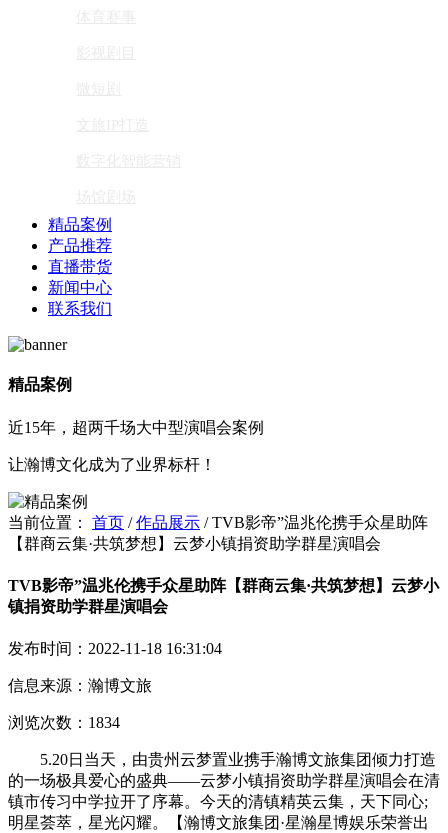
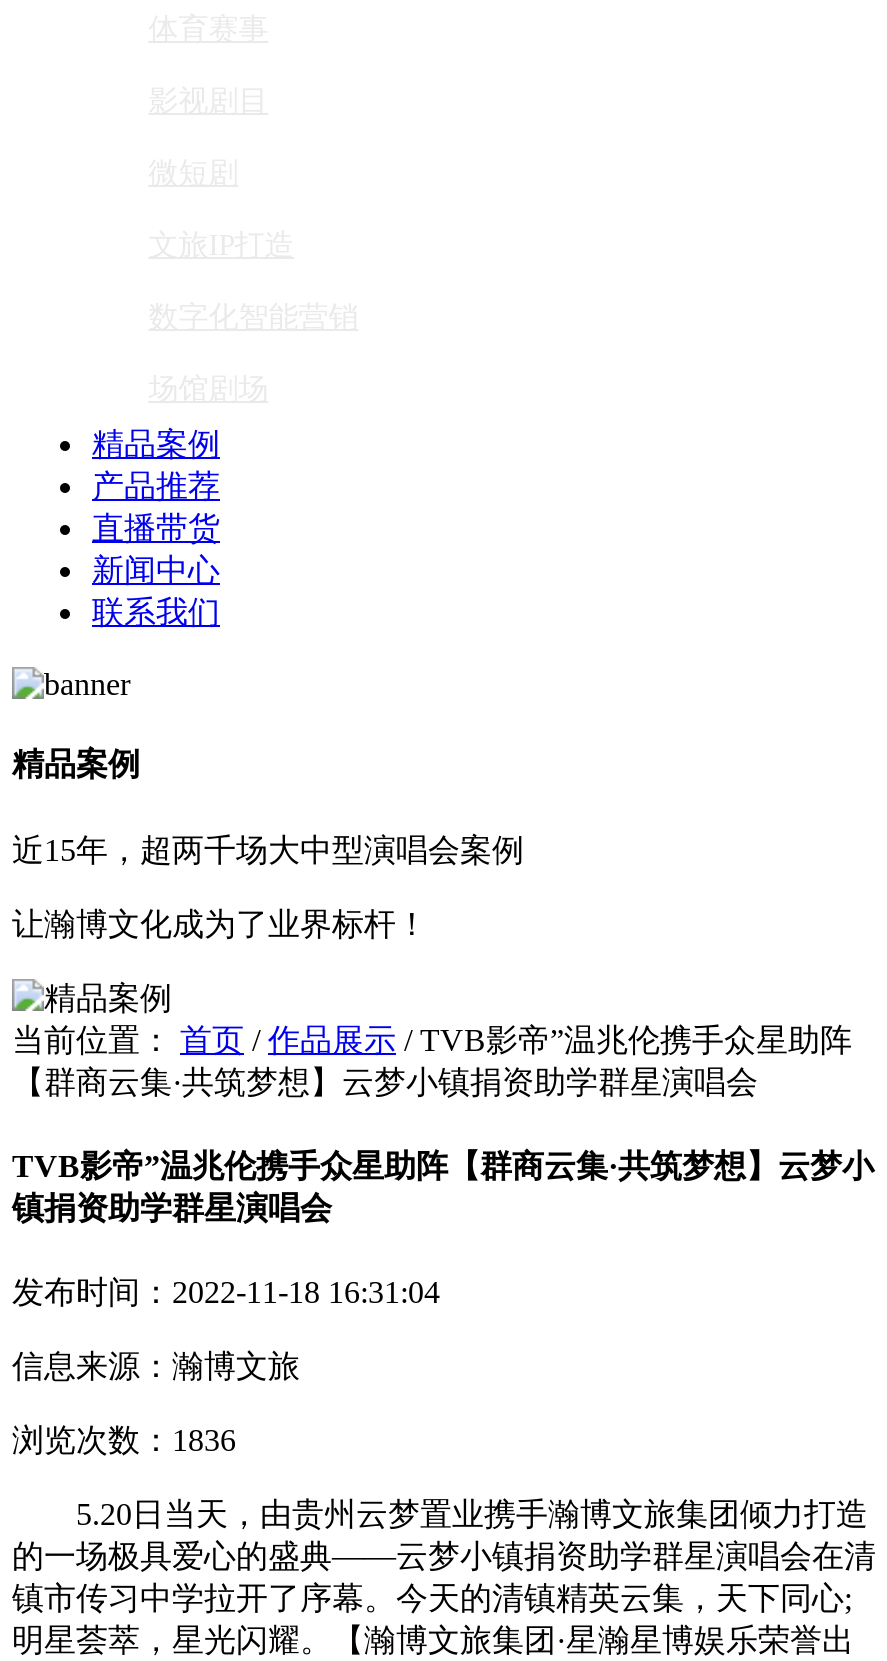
- 浏览次数：1834
+ 浏览次数：1836
